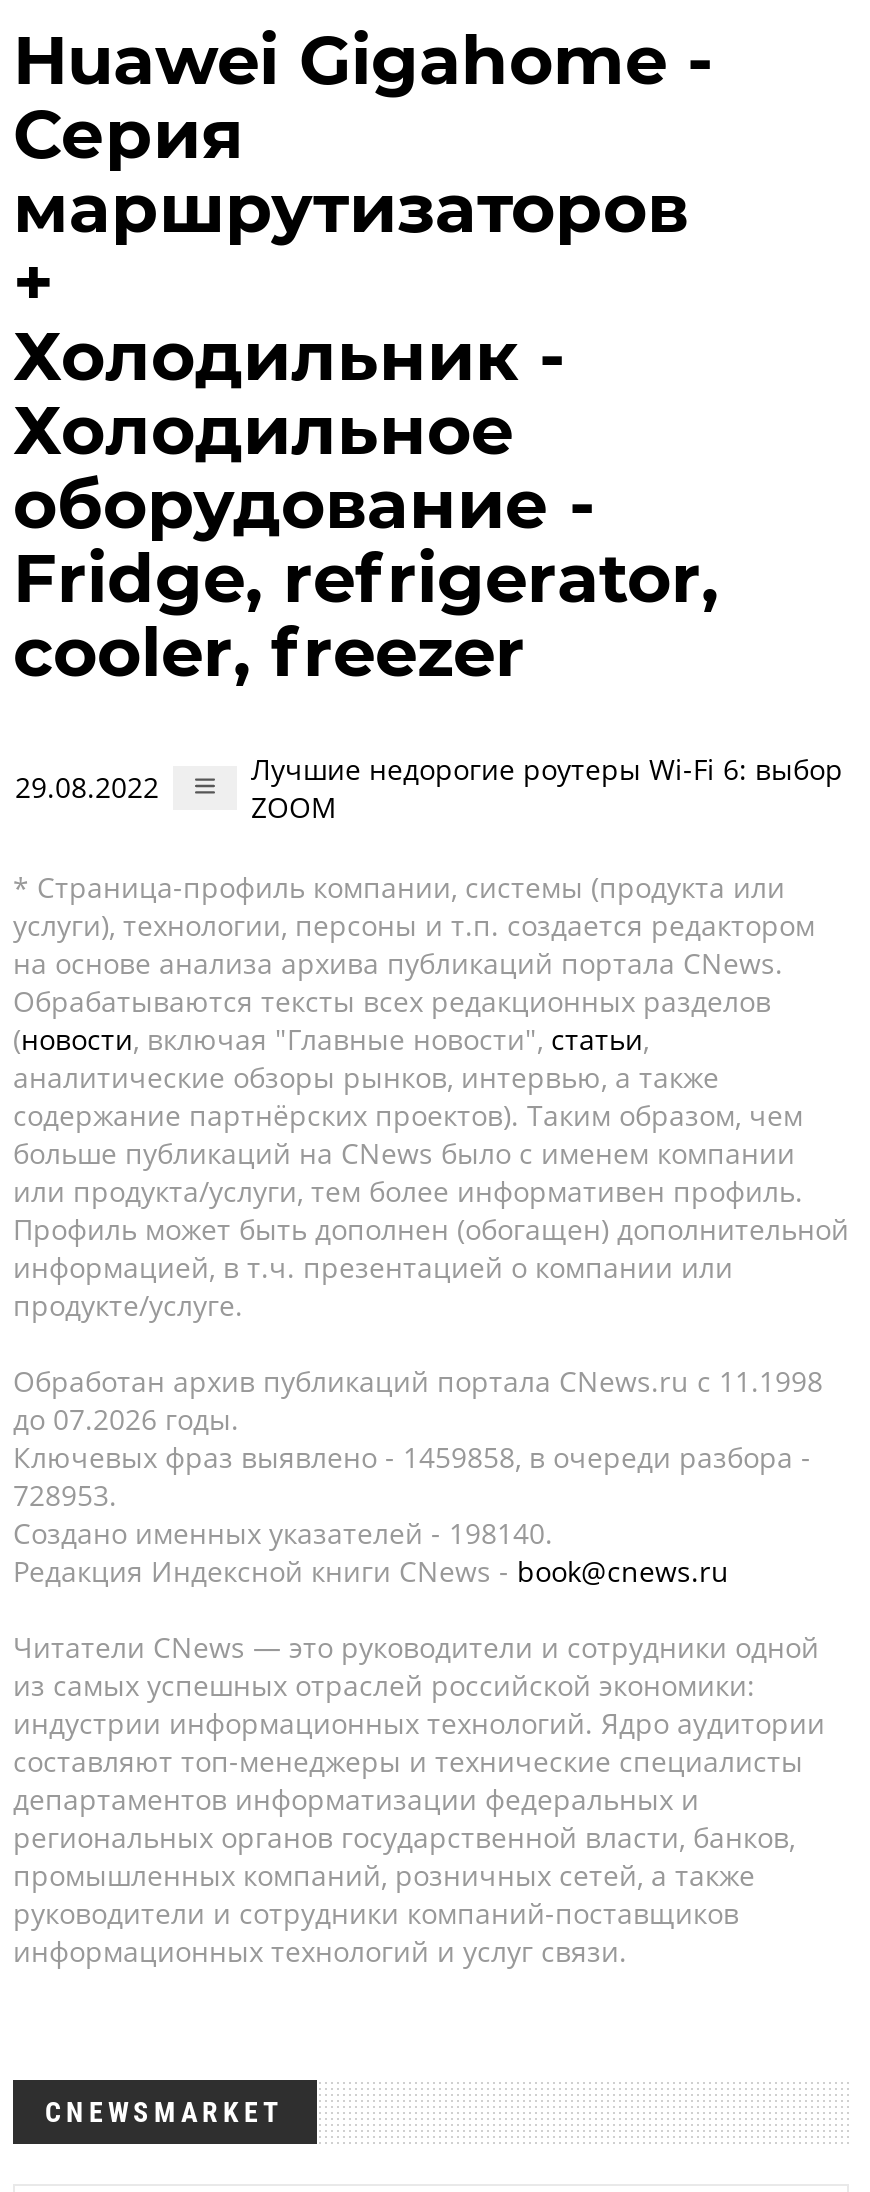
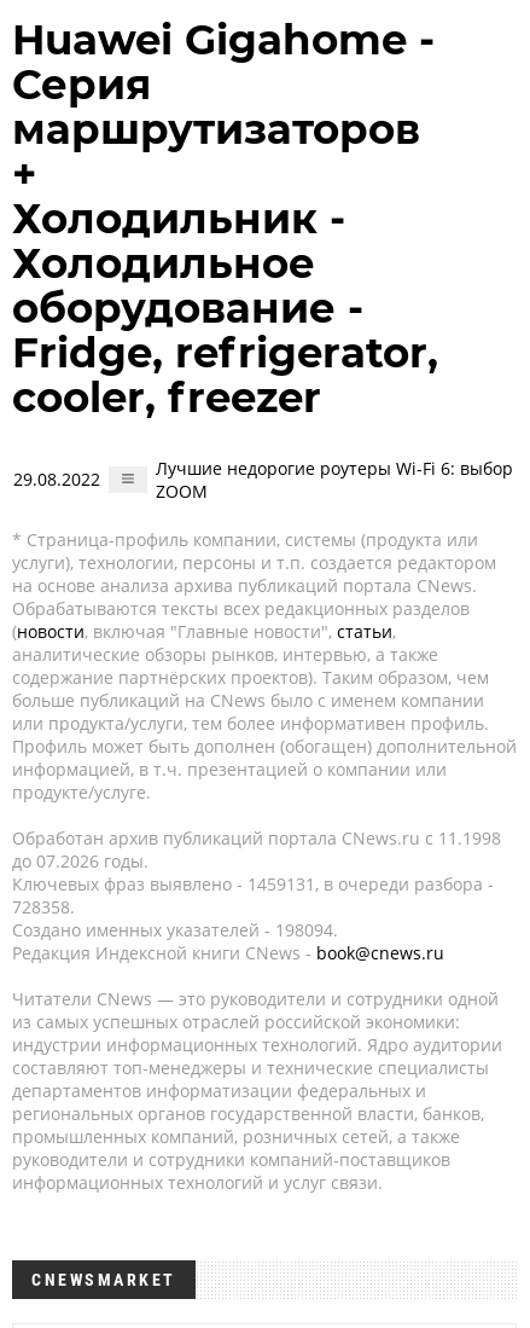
- Ключевых фраз выявлено - 1459858, в очереди разбора -
+ Ключевых фраз выявлено - 1459131, в очереди разбора -

- 728953.
+ 728358.

- Создано именных указателей - 198140.
+ Создано именных указателей - 198094.
